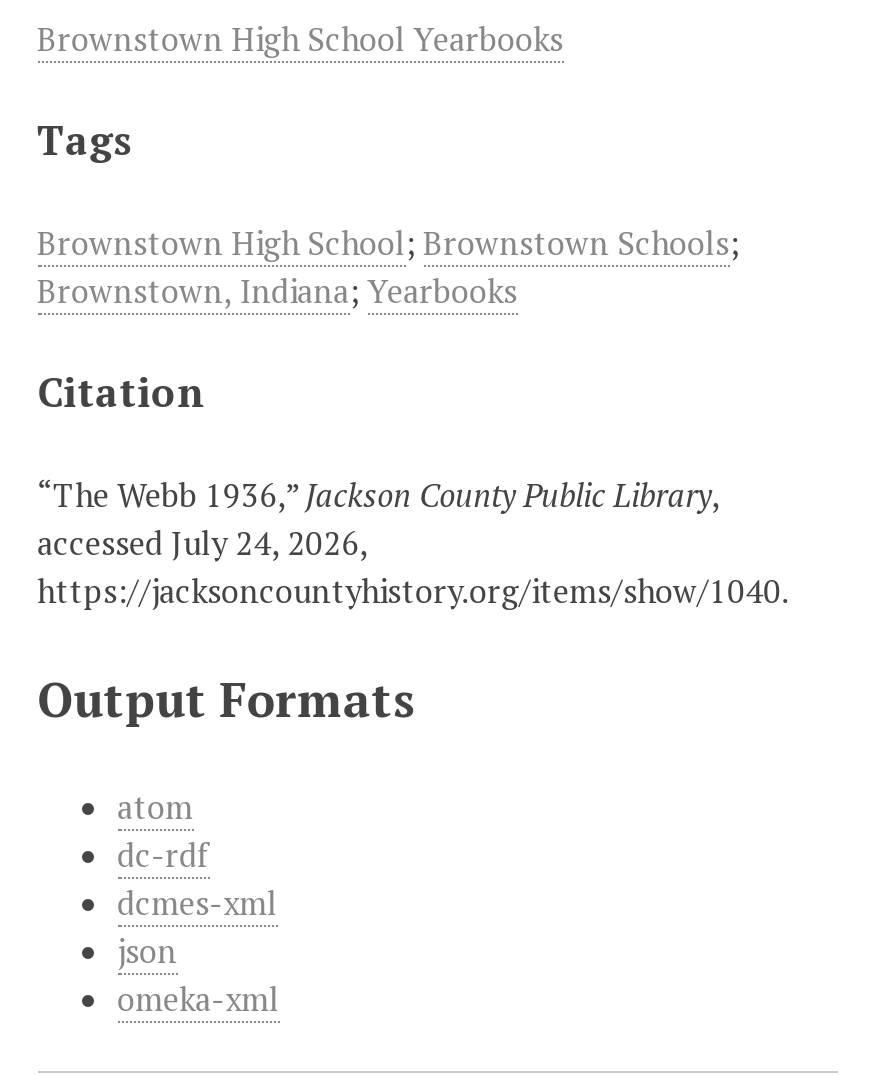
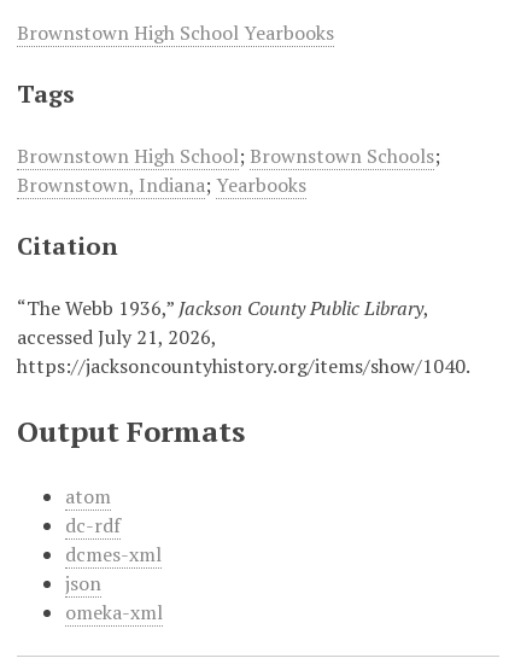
- accessed July 24, 2026,
+ accessed July 21, 2026,
